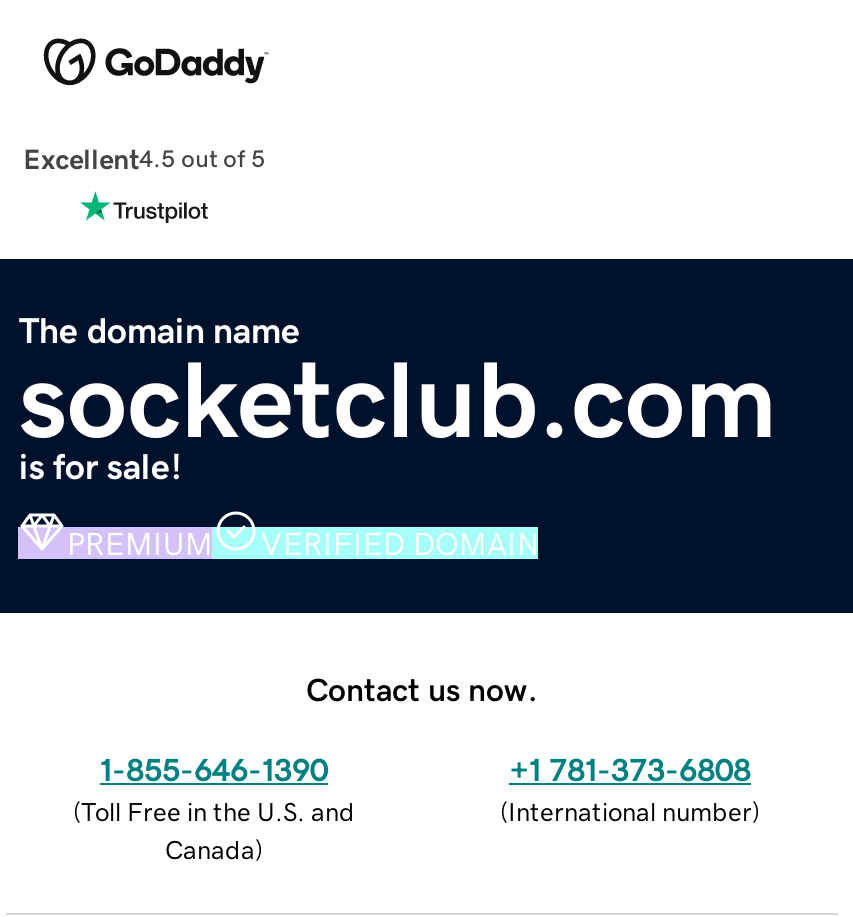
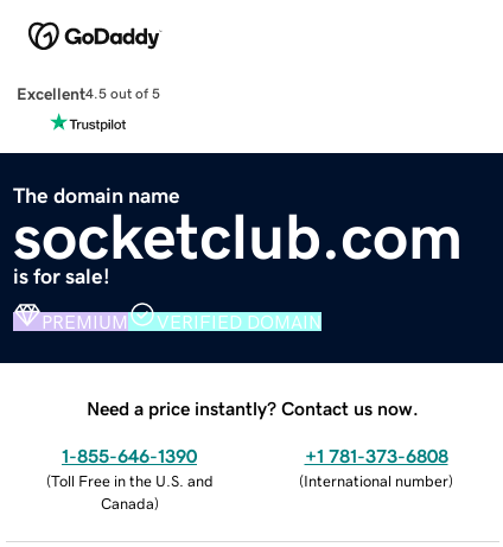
- Contact us now.
+ Need a price instantly? Contact us now.
